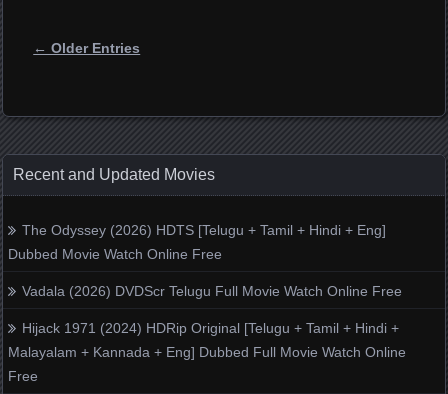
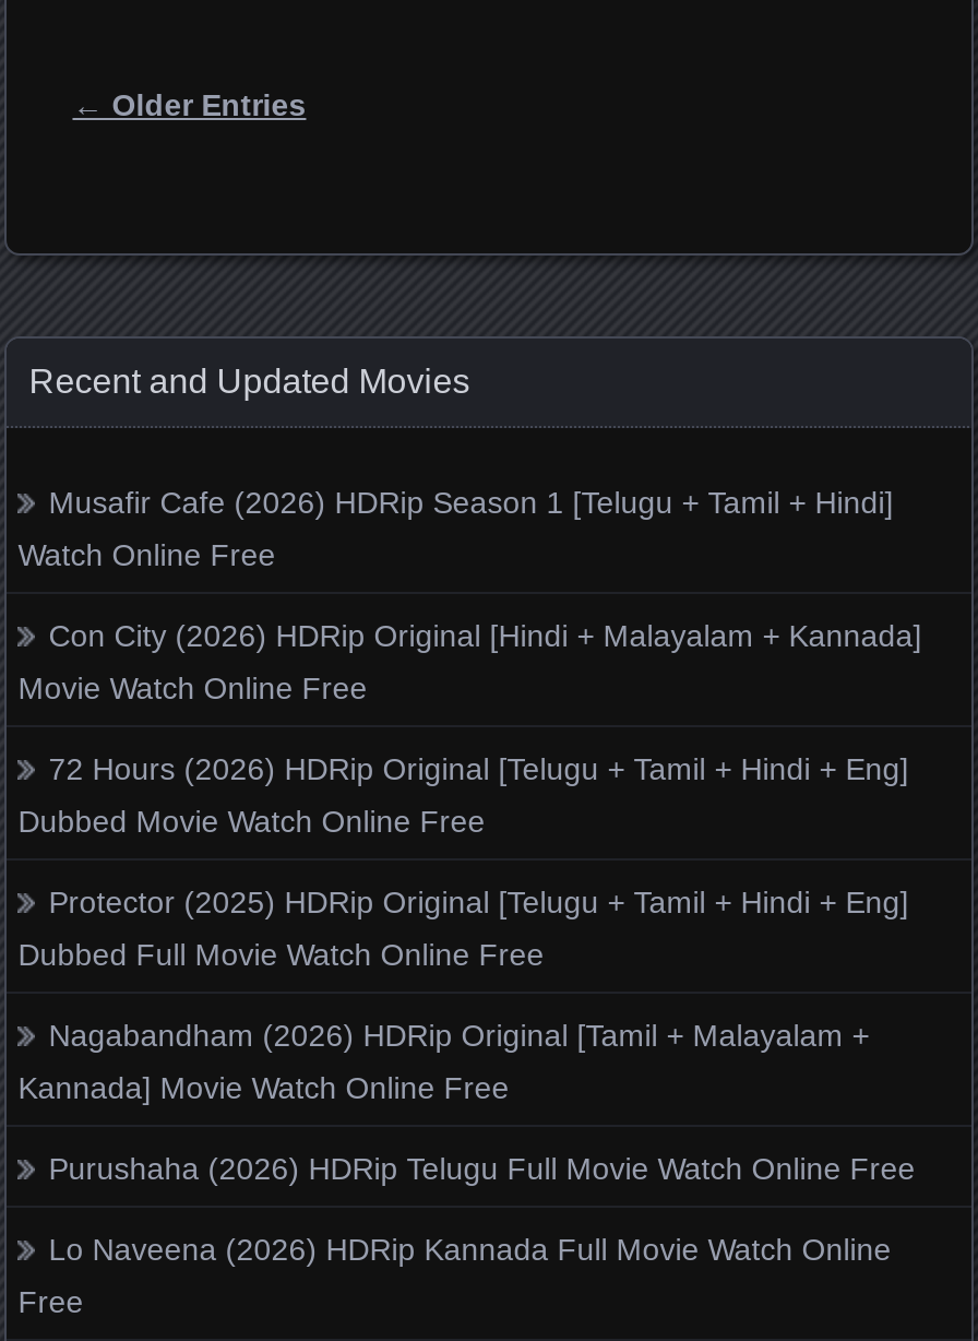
- The Odyssey (2026) HDTS [Telugu + Tamil + Hindi + Eng]
+ Musafir Cafe (2026) HDRip Season 1 [Telugu + Tamil + Hindi]
+ Watch Online Free
+ Con City (2026) HDRip Original [Hindi + Malayalam + Kannada]
+ Movie Watch Online Free
+ 72 Hours (2026) HDRip Original [Telugu + Tamil + Hindi + Eng]

- Vadala (2026) DVDScr Telugu Full Movie Watch Online Free
- Hijack 1971 (2024) HDRip Original [Telugu + Tamil + Hindi +
- Malayalam + Kannada + Eng] Dubbed Full Movie Watch Online
+ Protector (2025) HDRip Original [Telugu + Tamil + Hindi + Eng]
+ Dubbed Full Movie Watch Online Free
+ Nagabandham (2026) HDRip Original [Tamil + Malayalam +
+ Kannada] Movie Watch Online Free
+ Purushaha (2026) HDRip Telugu Full Movie Watch Online Free
+ Lo Naveena (2026) HDRip Kannada Full Movie Watch Online
